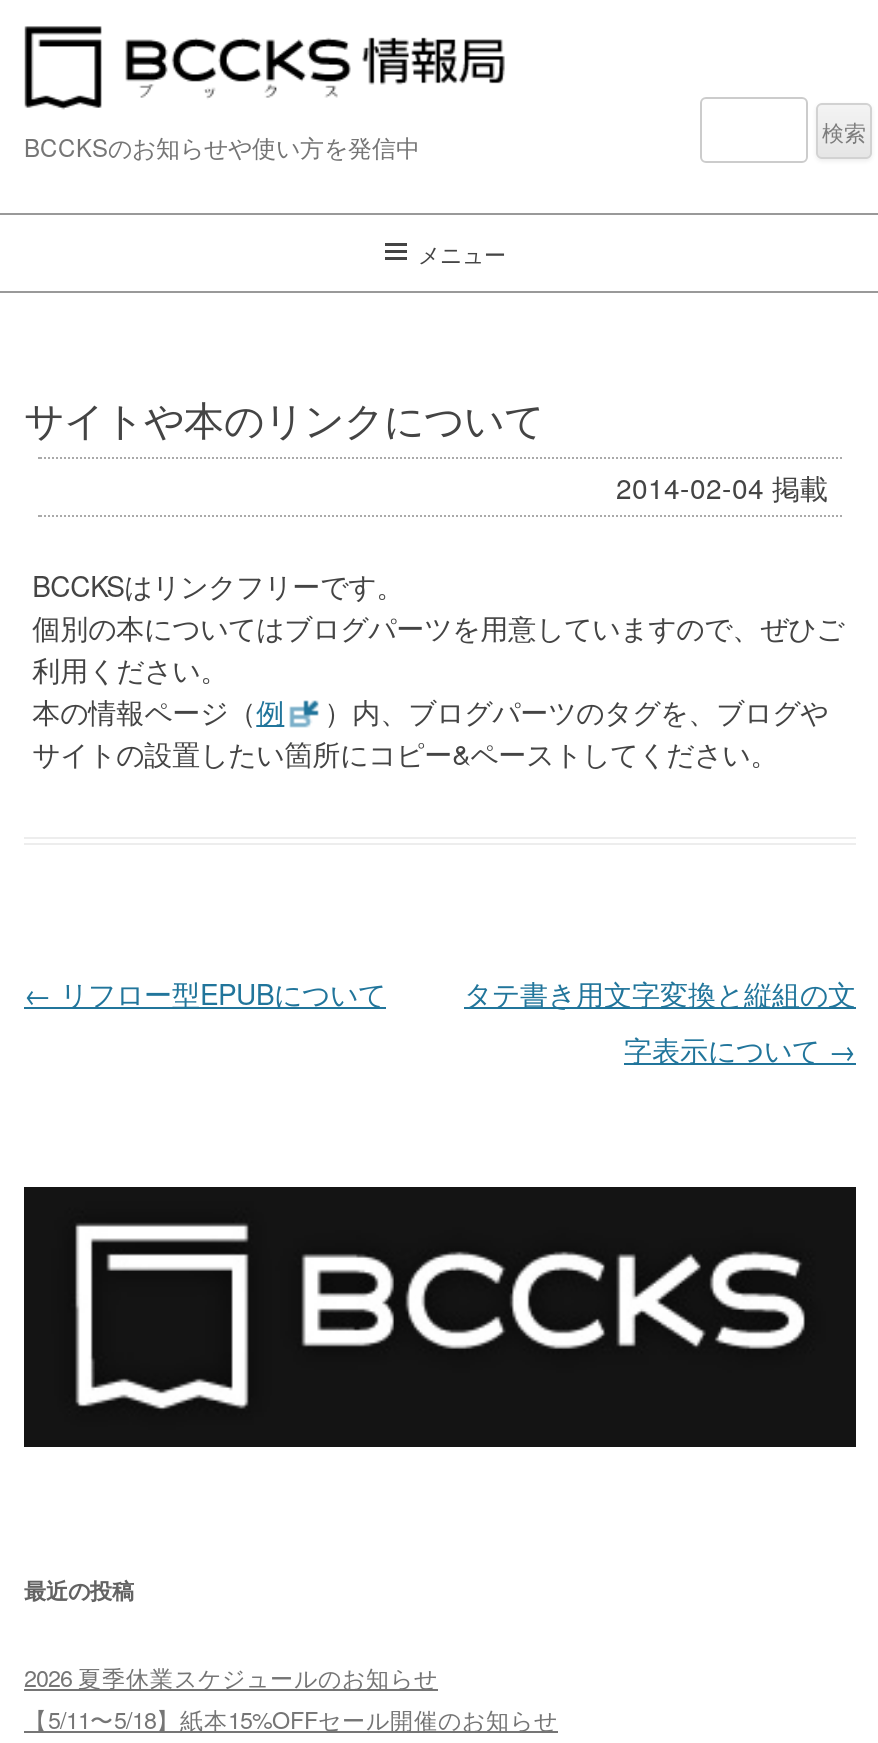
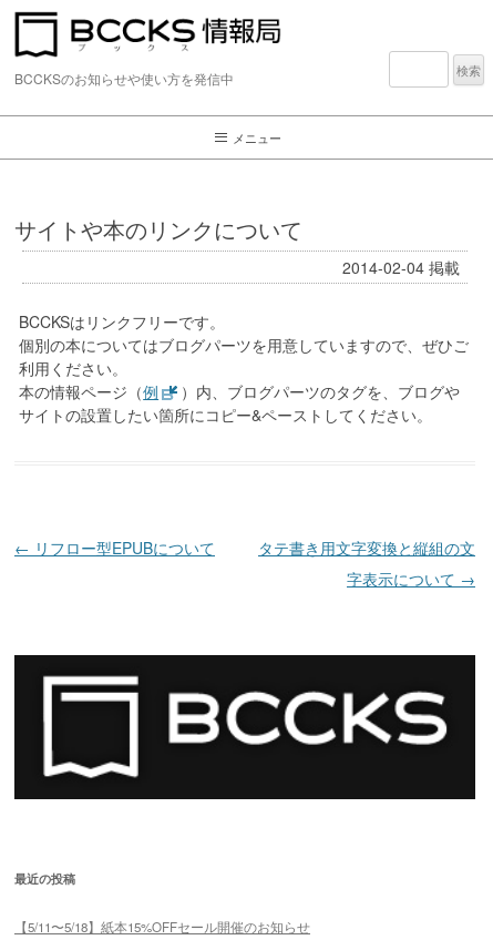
- 2026 夏季休業スケジュールのお知らせ
